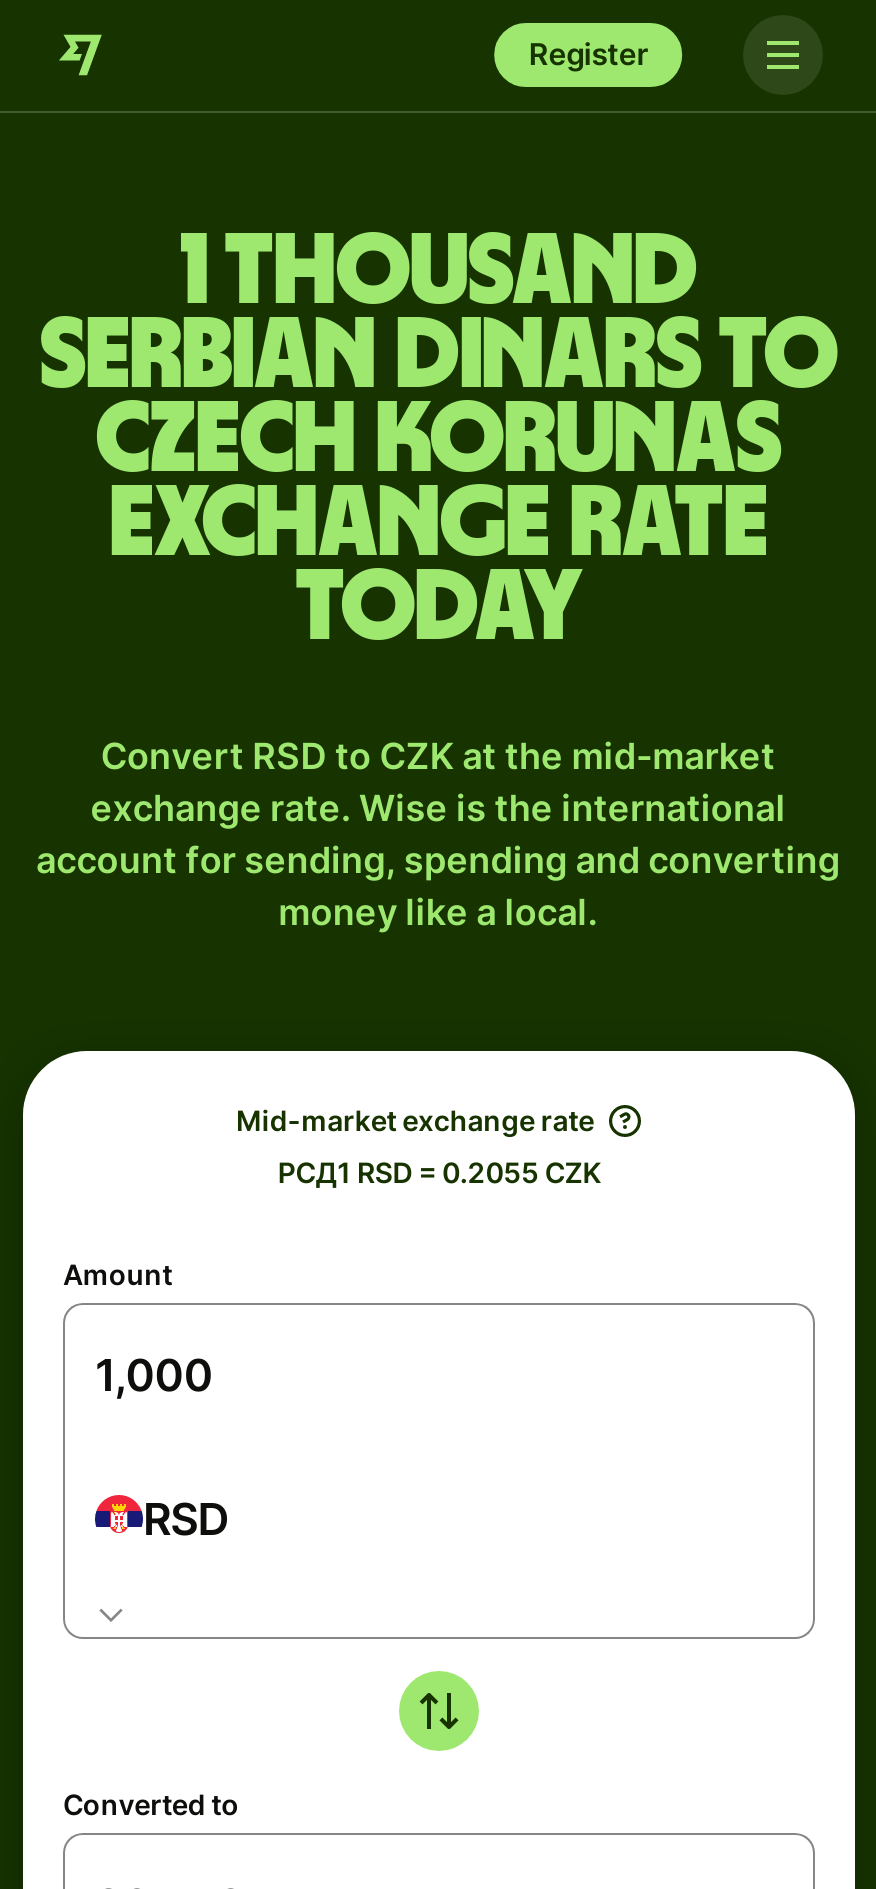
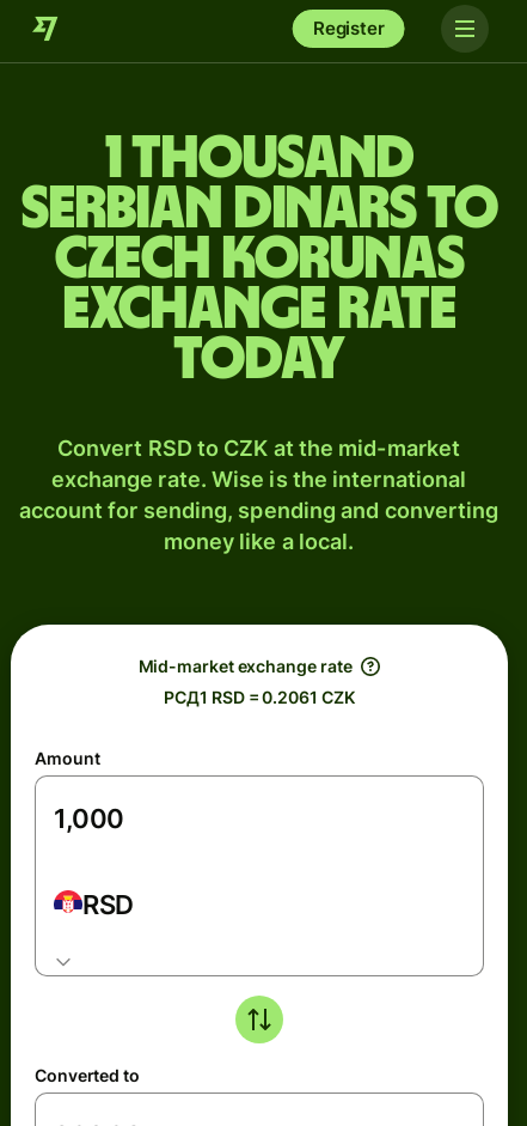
- РСД1 RSD = 0.2055 CZK
+ РСД1 RSD = 0.2061 CZK
